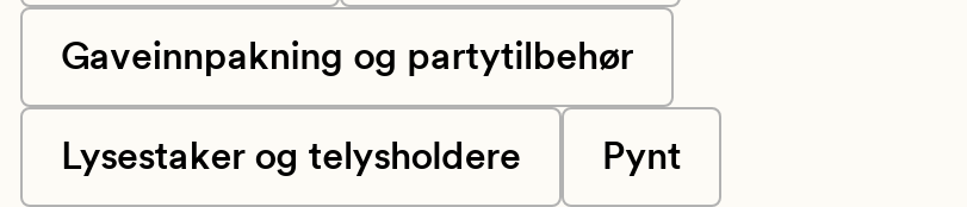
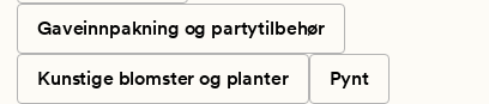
- Lysestaker og telysholdere
+ Kunstige blomster og planter
